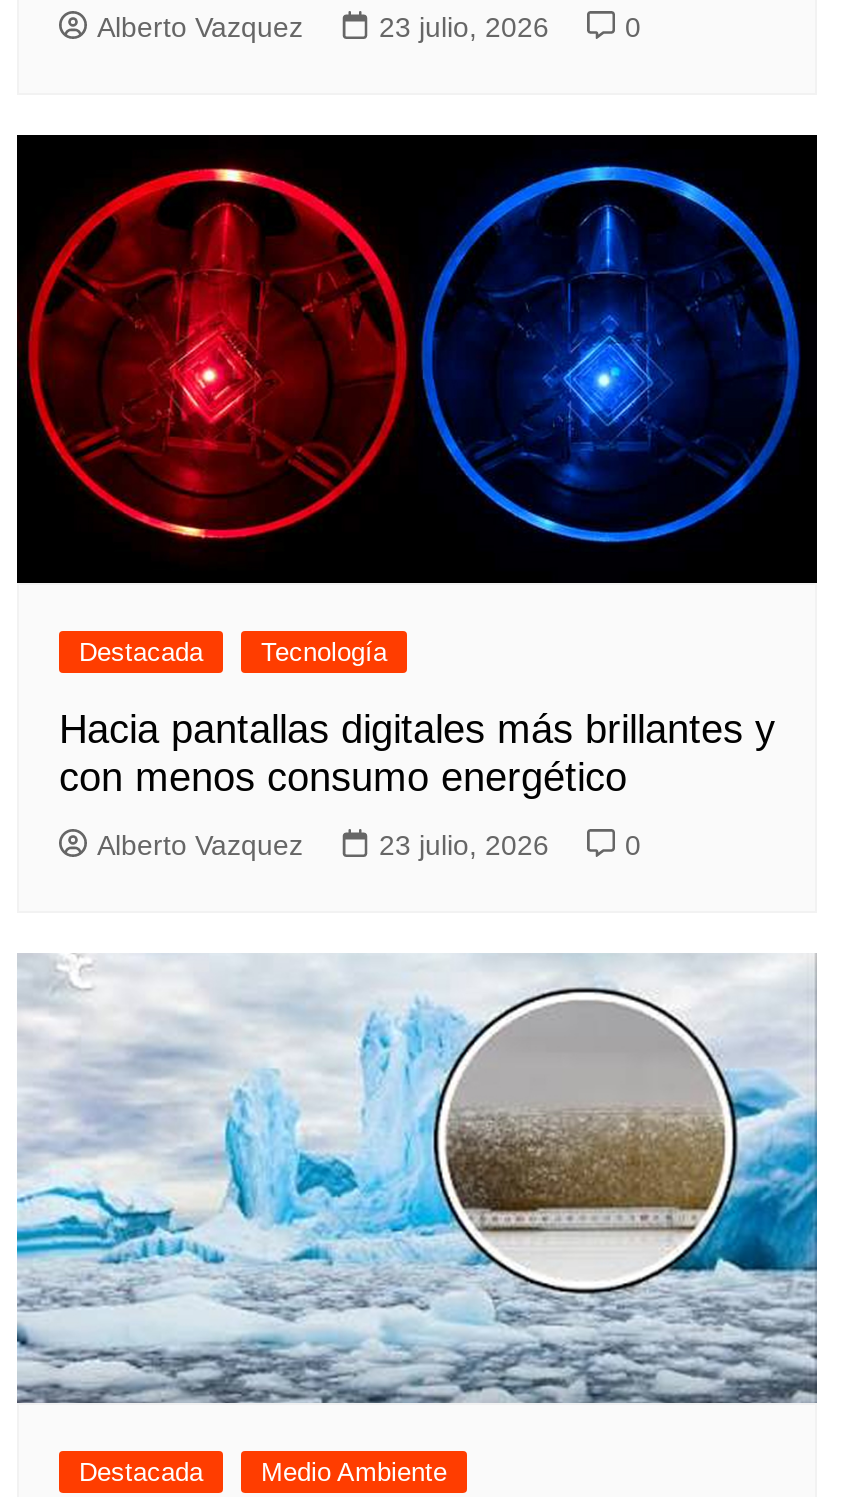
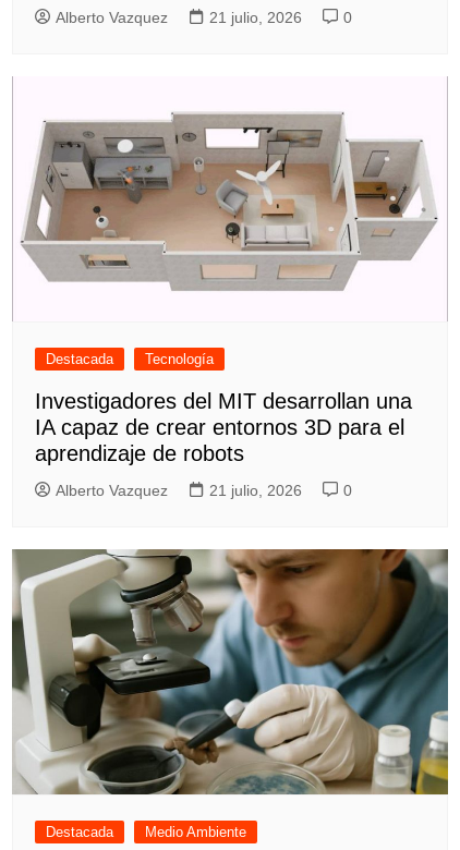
- 23 julio, 2026
+ 21 julio, 2026

- [image]
+ [image]

- Hacia pantallas digitales más brillantes y
- con menos consumo energético
+ Investigadores del MIT desarrollan una
+ IA capaz de crear entornos 3D para el
+ aprendizaje de robots

- 23 julio, 2026
+ 21 julio, 2026

- [image]
+ [image]
